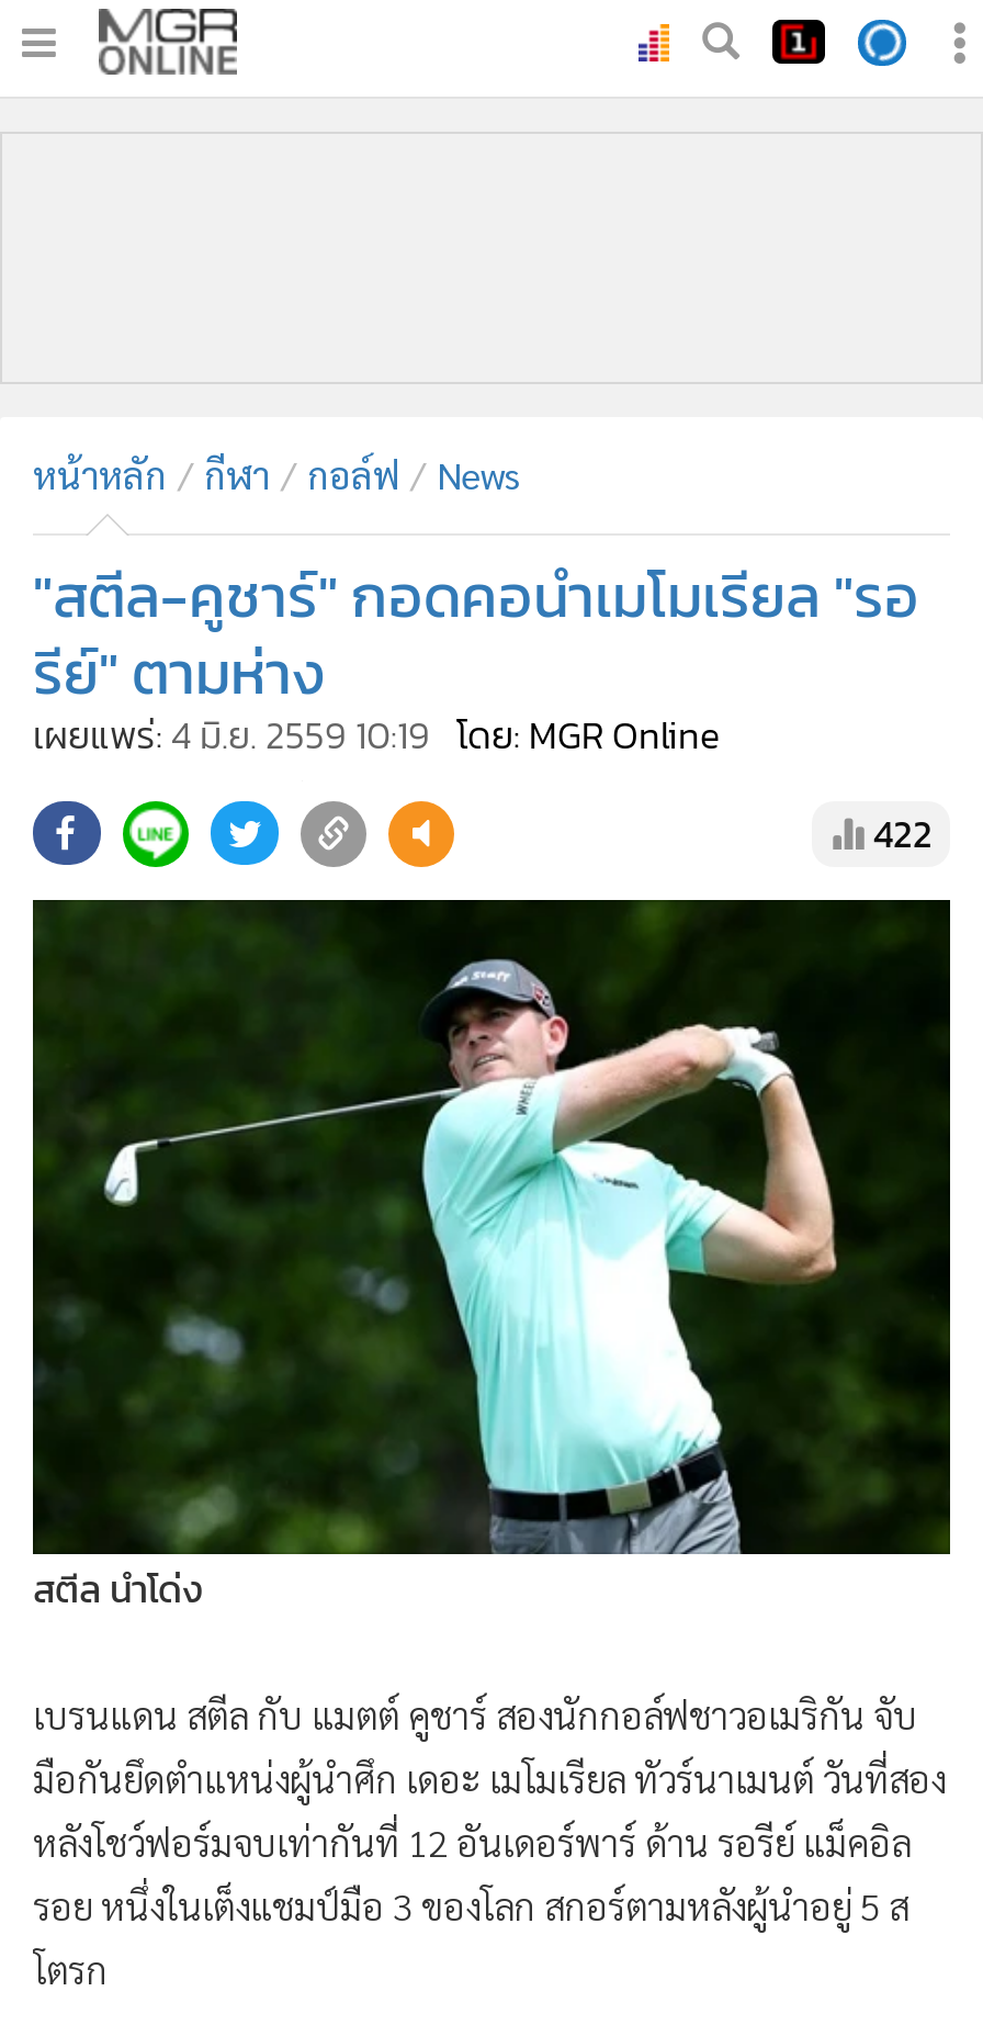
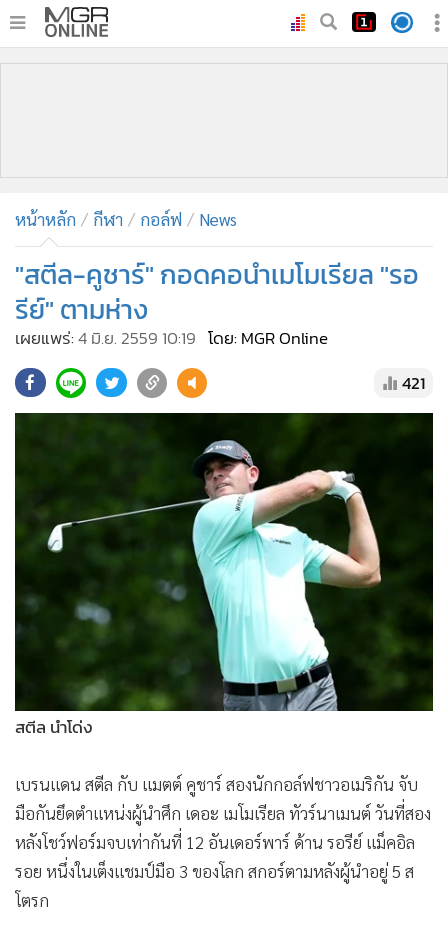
- 422
+ 421
